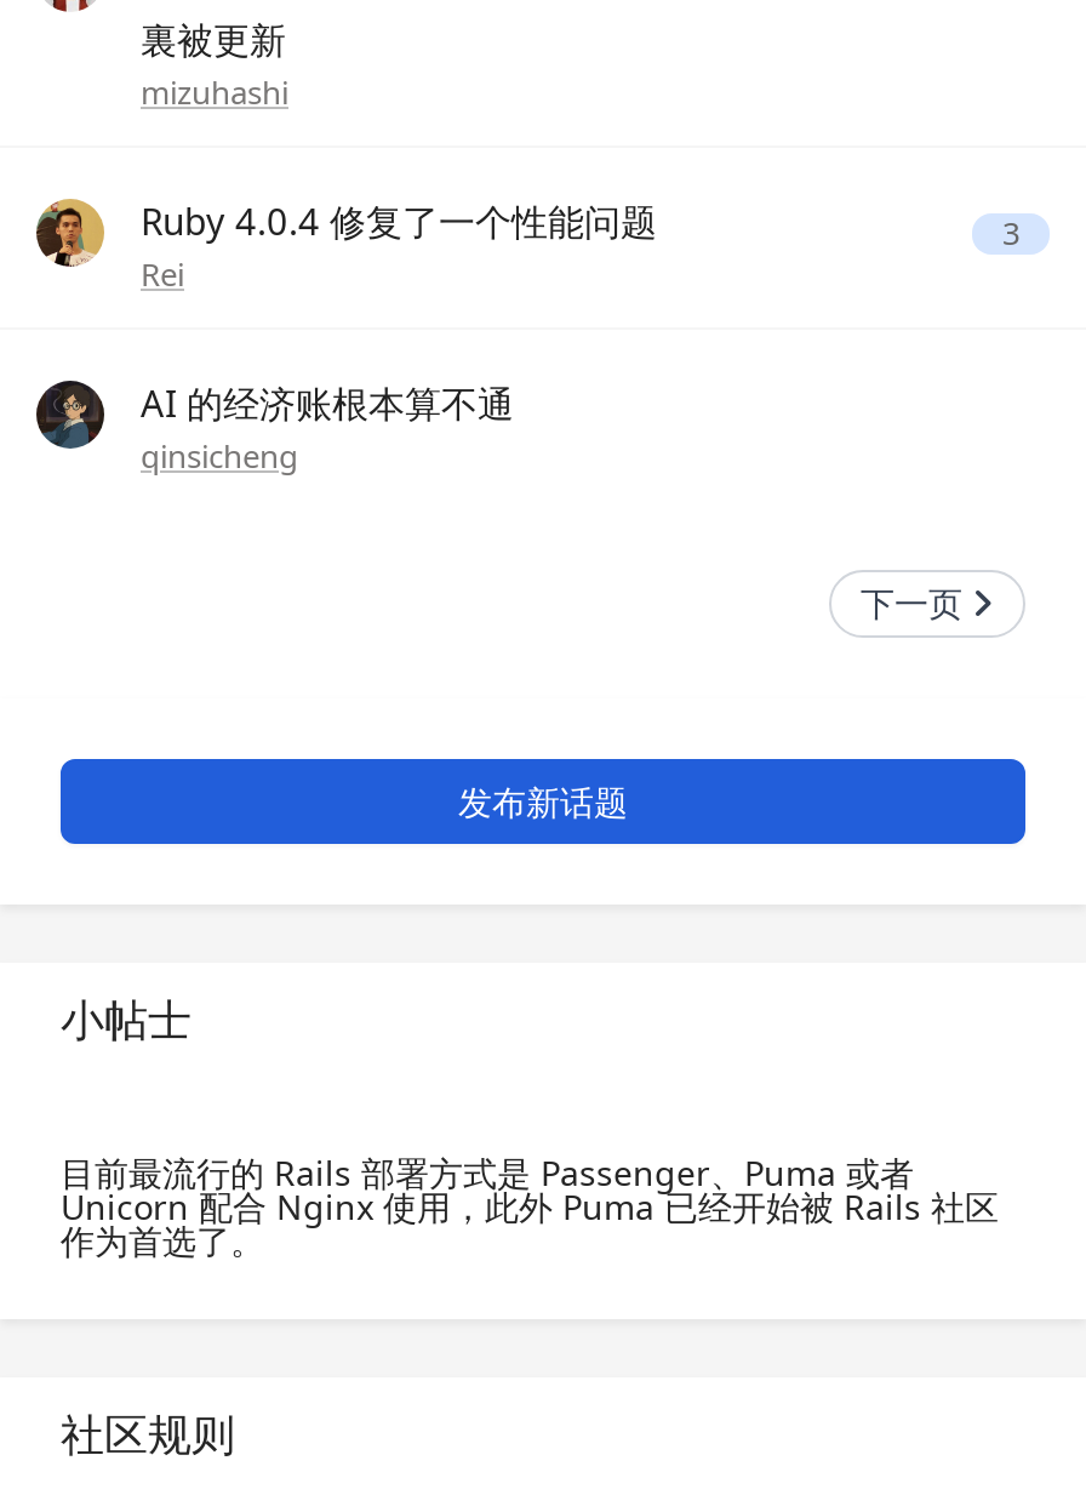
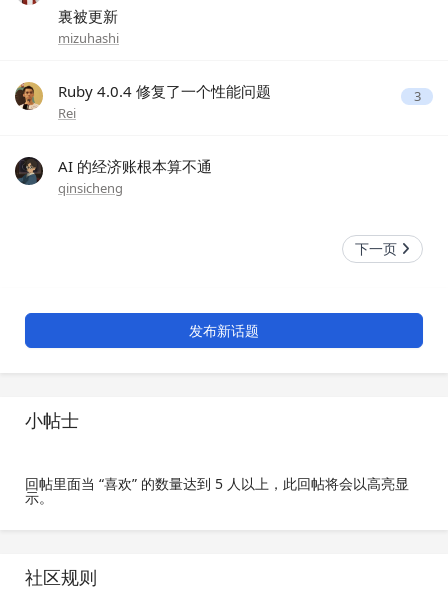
- 目前最流行的 Rails 部署方式是 Passenger、Puma 或者
- Unicorn 配合 Nginx 使用，此外 Puma 已经开始被 Rails 社区
- 作为首选了。
+ 回帖里面当 “喜欢” 的数量达到 5 人以上，此回帖将会以高亮显
+ 示。
